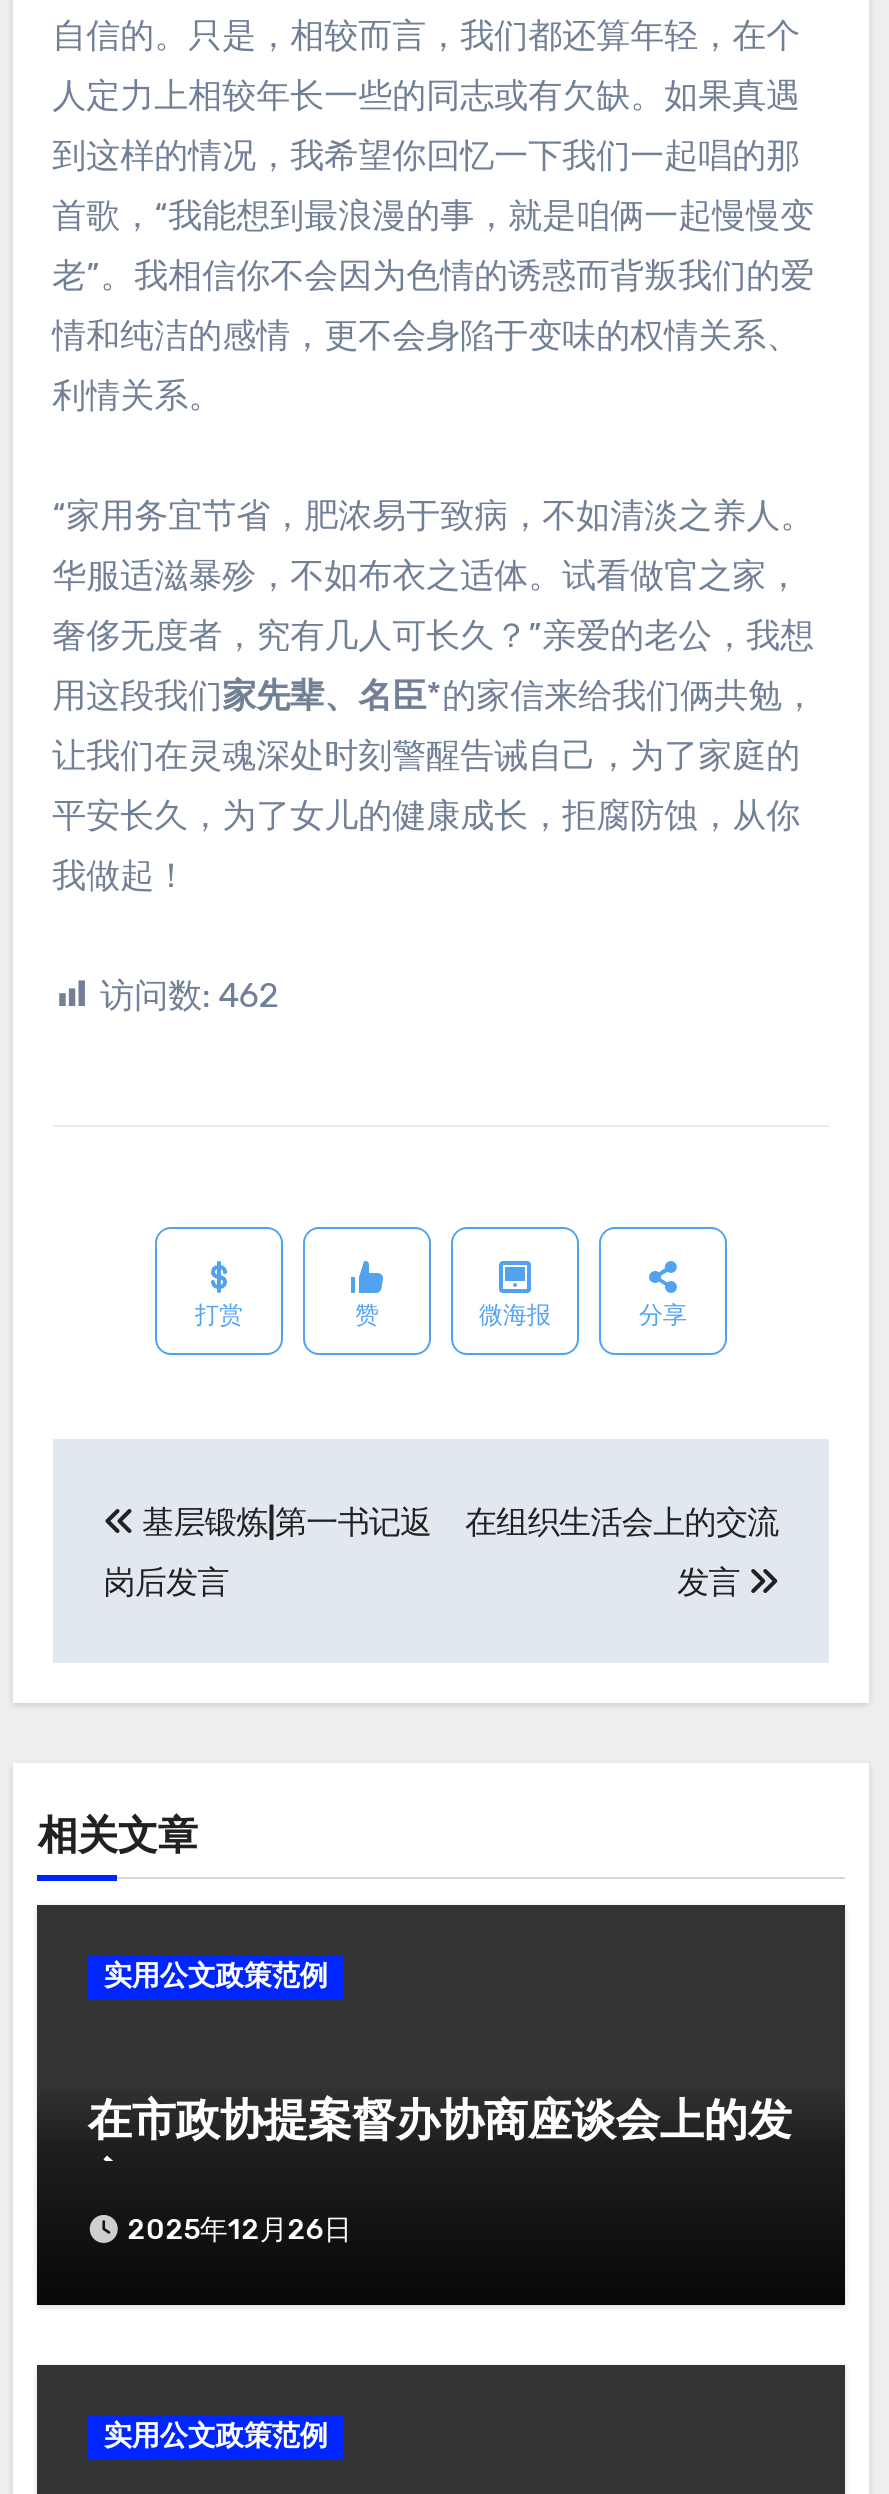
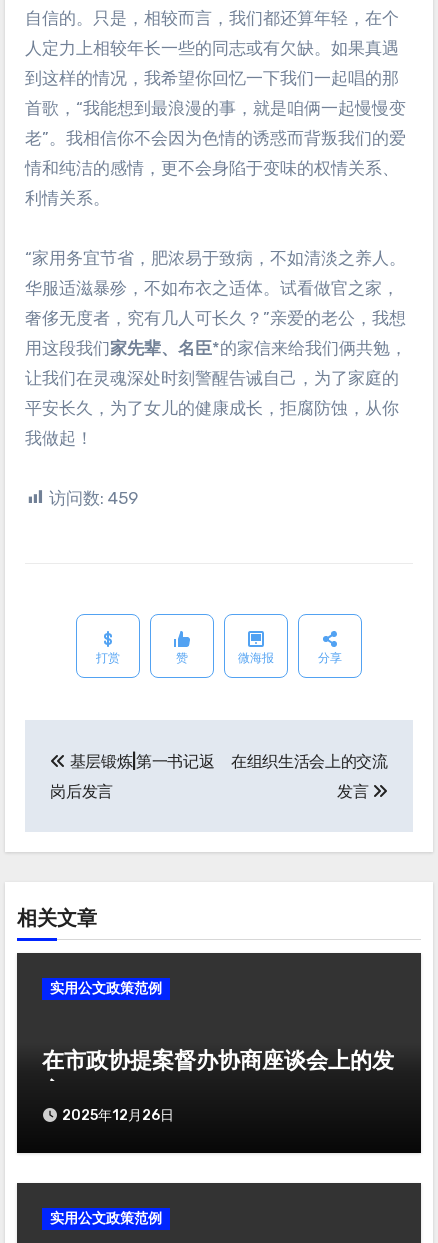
- 访问数: 462
+ 访问数: 459
